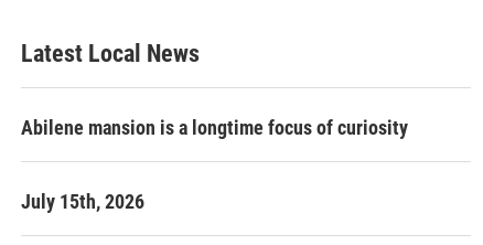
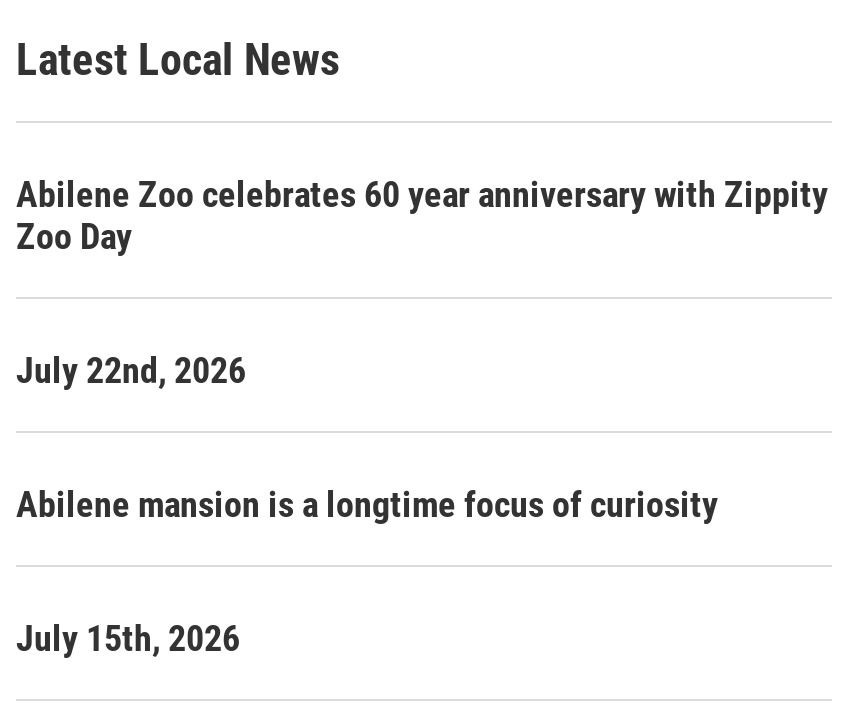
+ Abilene Zoo celebrates 60 year anniversary with Zippity
+ Zoo Day
+ July 22nd, 2026
